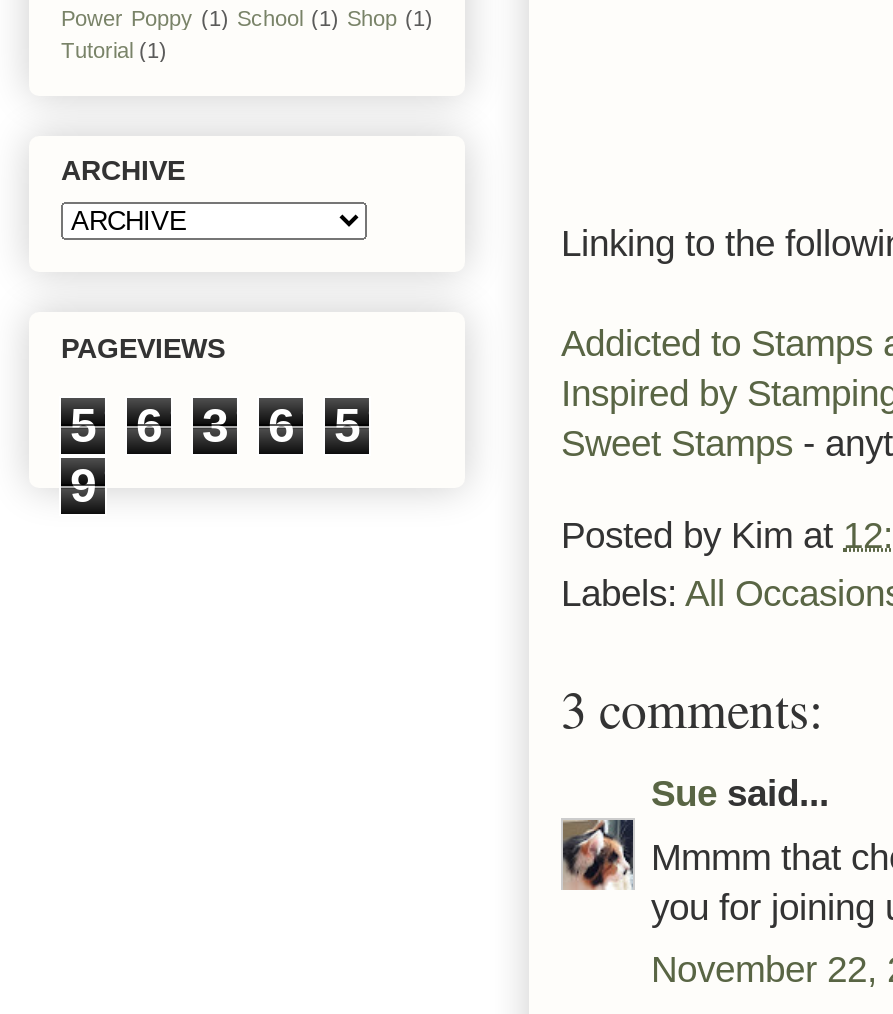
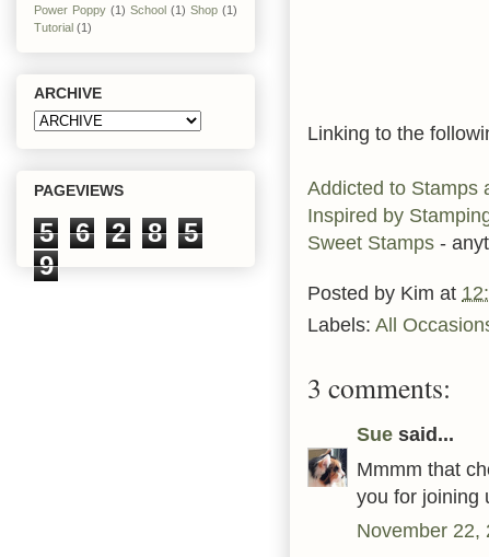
- 3
+ 2

- 6
+ 8
